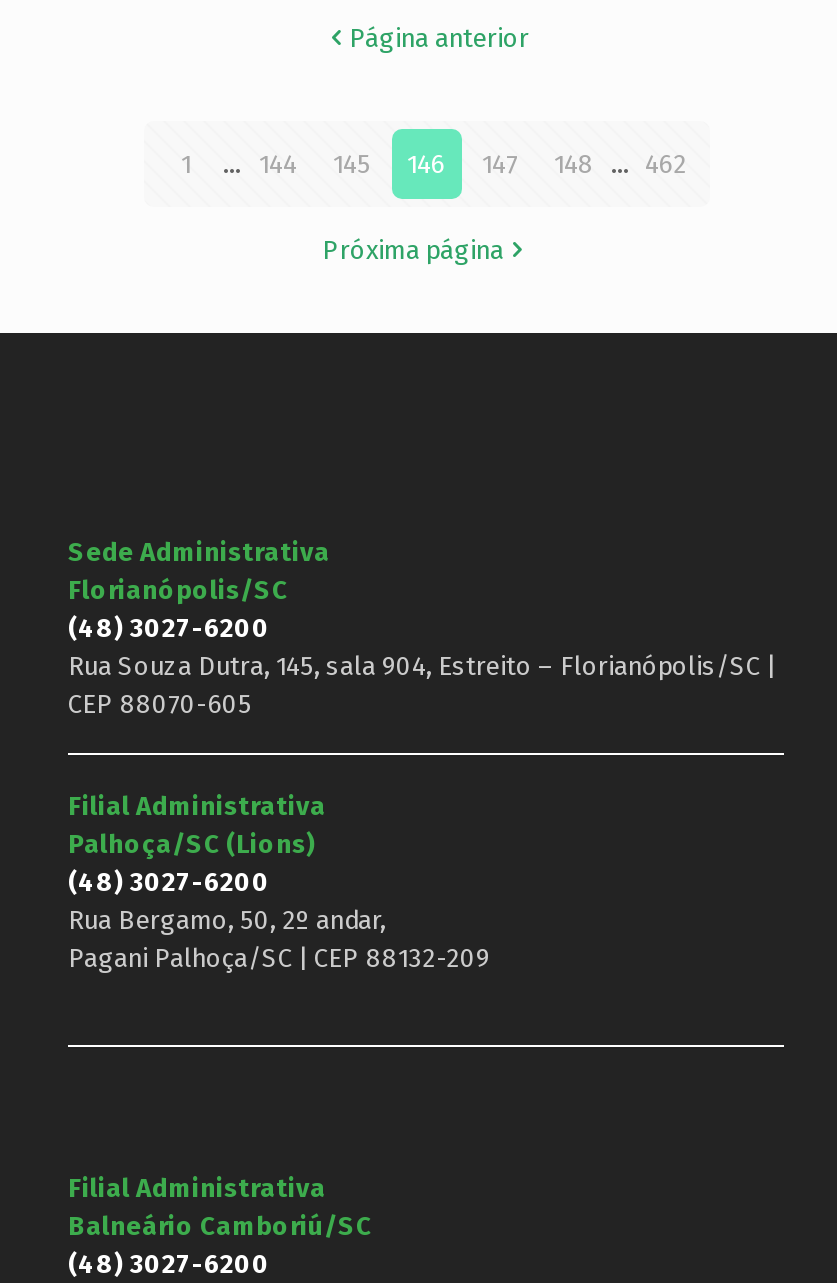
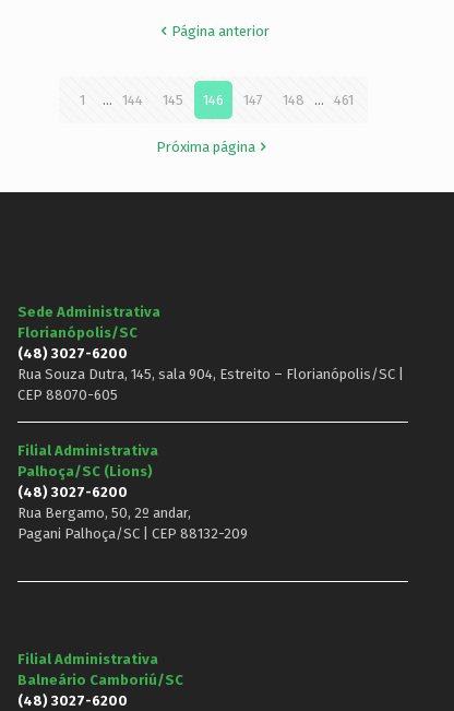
- 148 ... 462
+ 148 ...
+ 461
